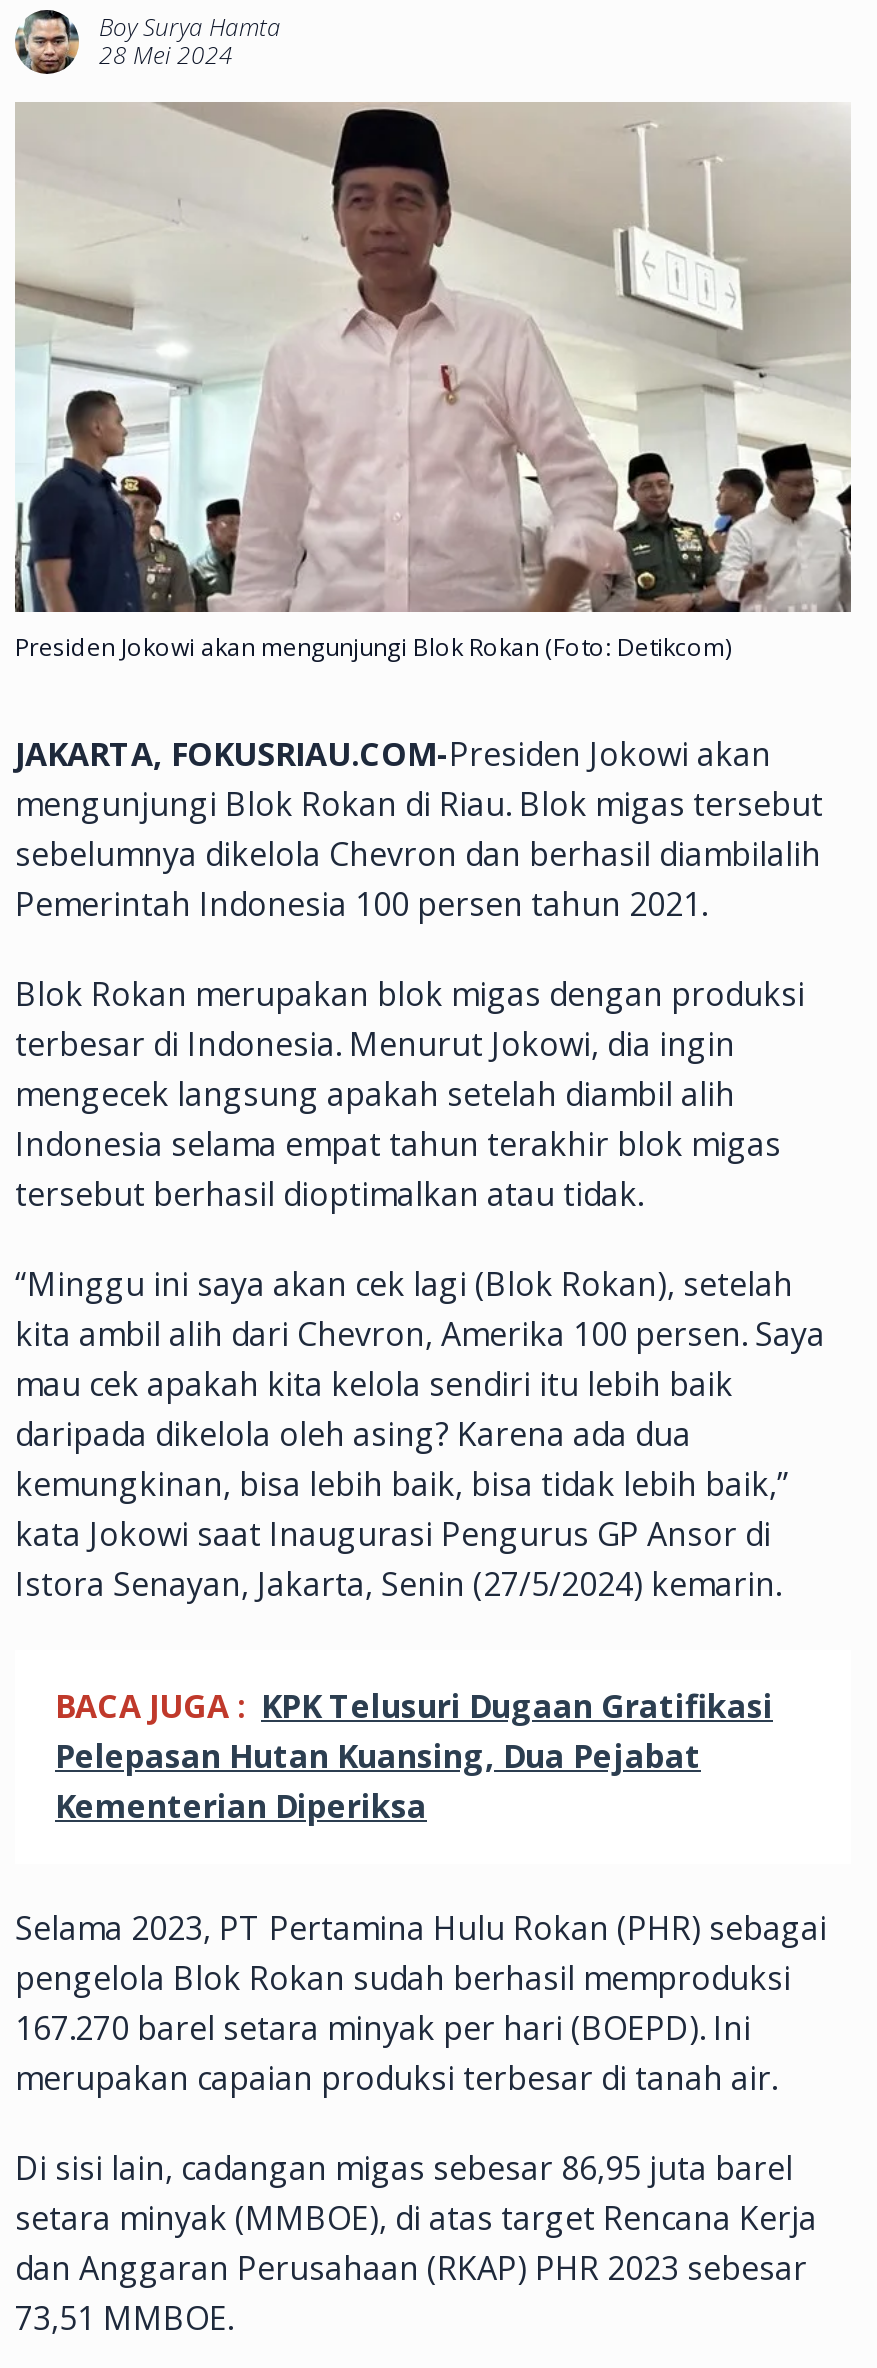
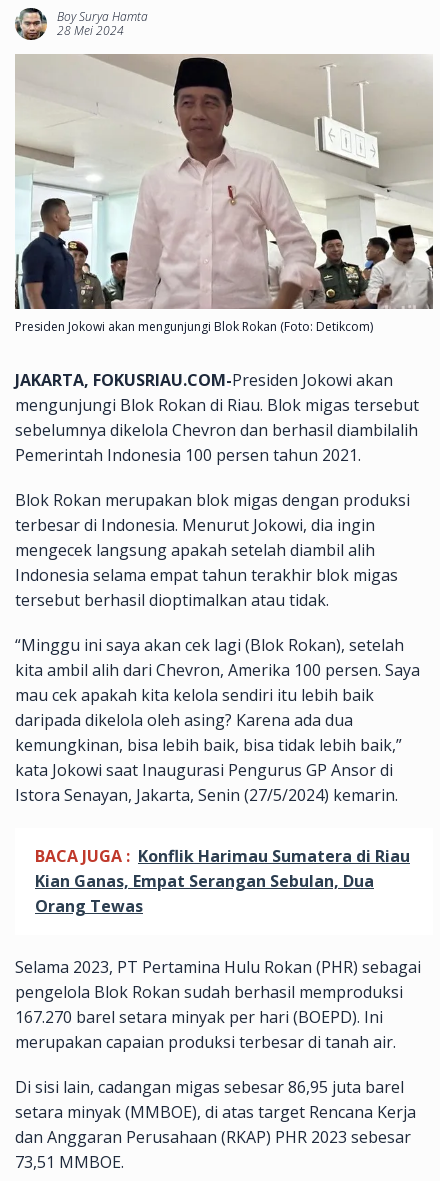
- BACA JUGA : KPK Telusuri Dugaan Gratifikasi
- Pelepasan Hutan Kuansing, Dua Pejabat
- Kementerian Diperiksa
+ BACA JUGA : Konflik Harimau Sumatera di Riau
+ Kian Ganas, Empat Serangan Sebulan, Dua
+ Orang Tewas
